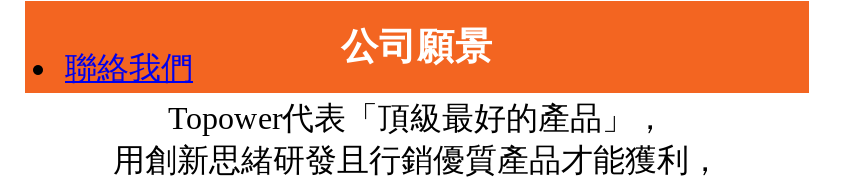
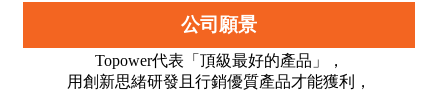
- 聯絡我們
